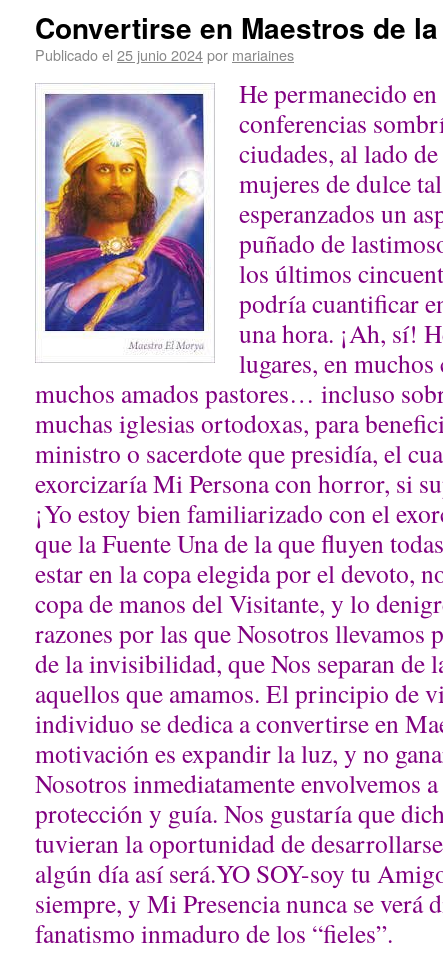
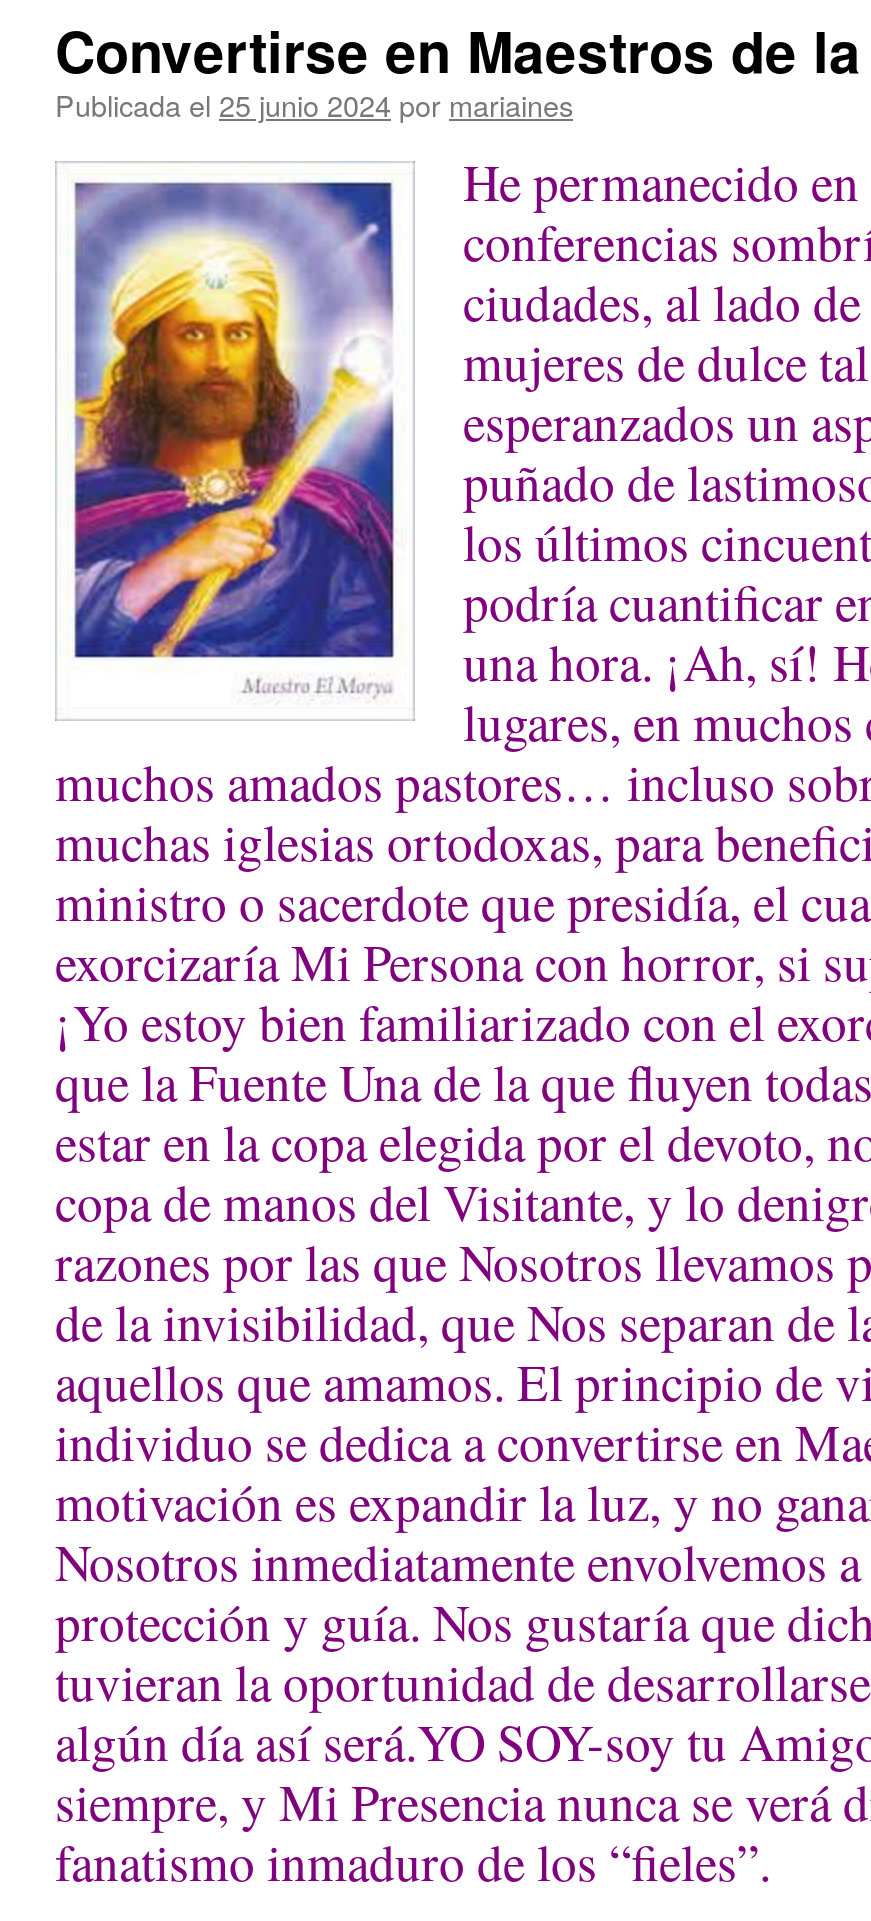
- Publicado el 25 junio 2024 por mariaines
+ Publicada el 25 junio 2024 por mariaines
